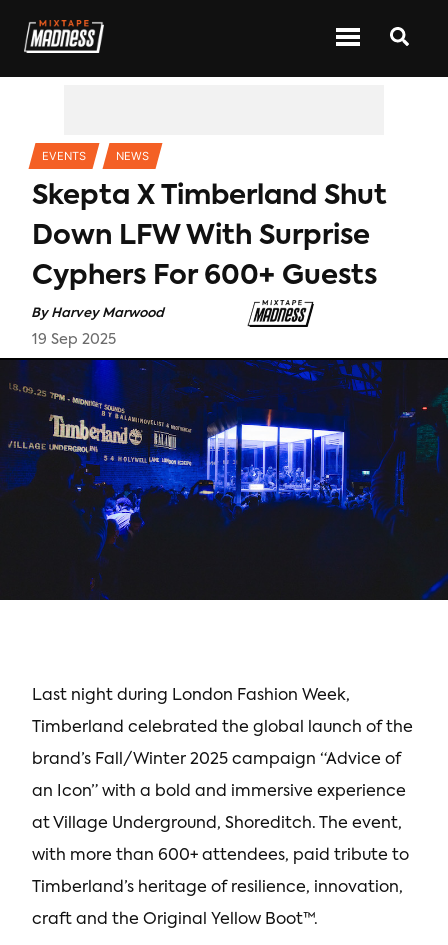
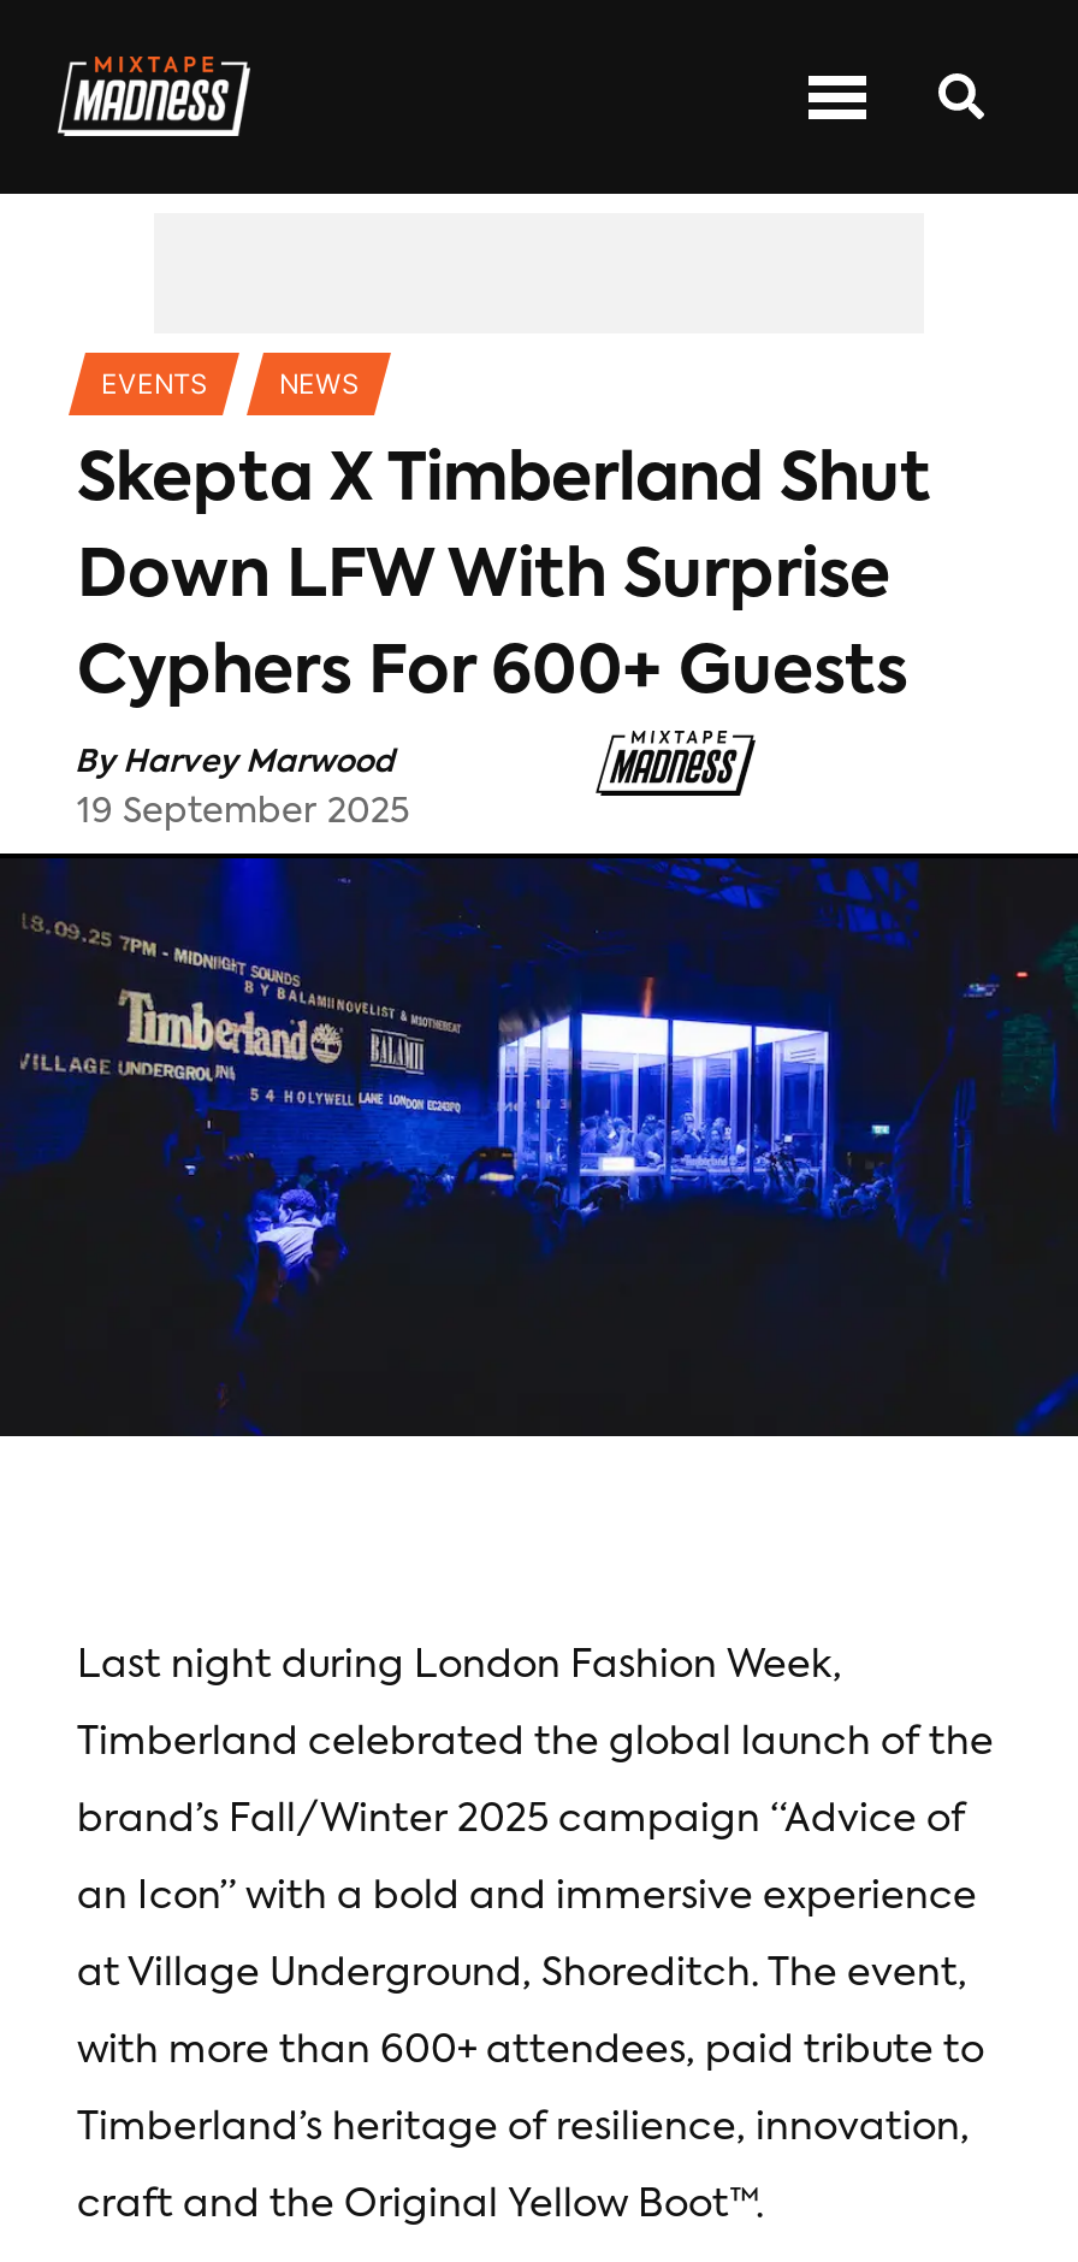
- 19 Sep 2025
+ 19 September 2025
